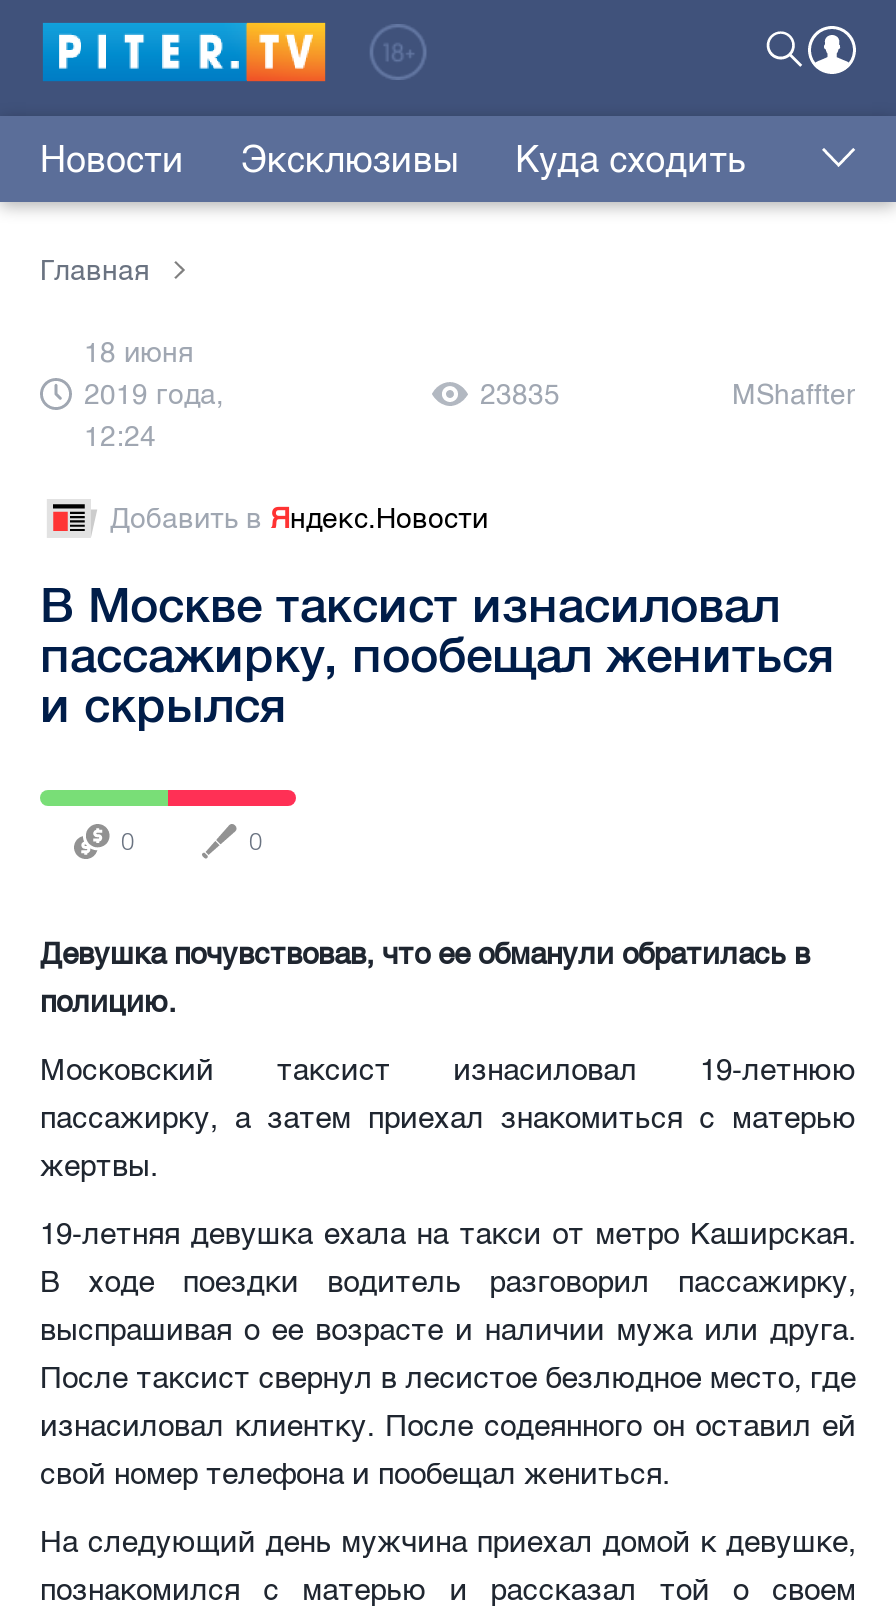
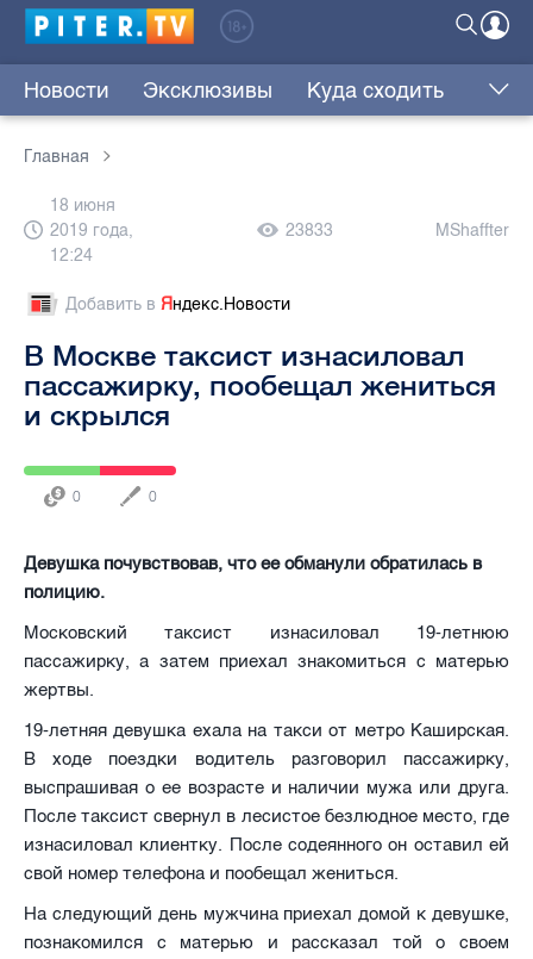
- 23835
+ 23833
